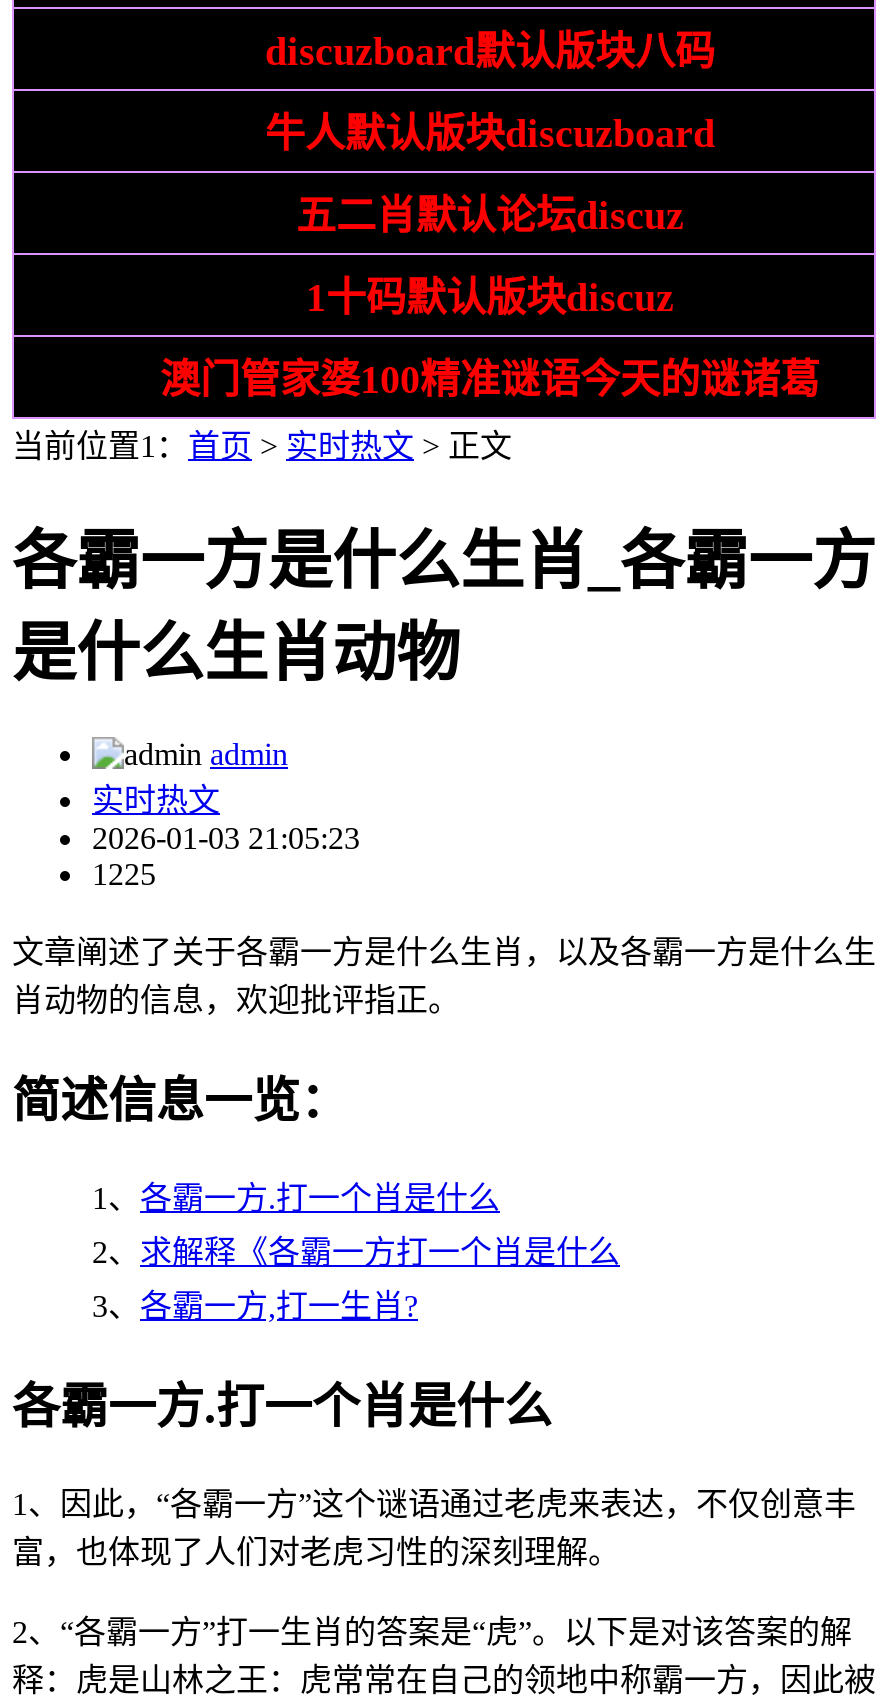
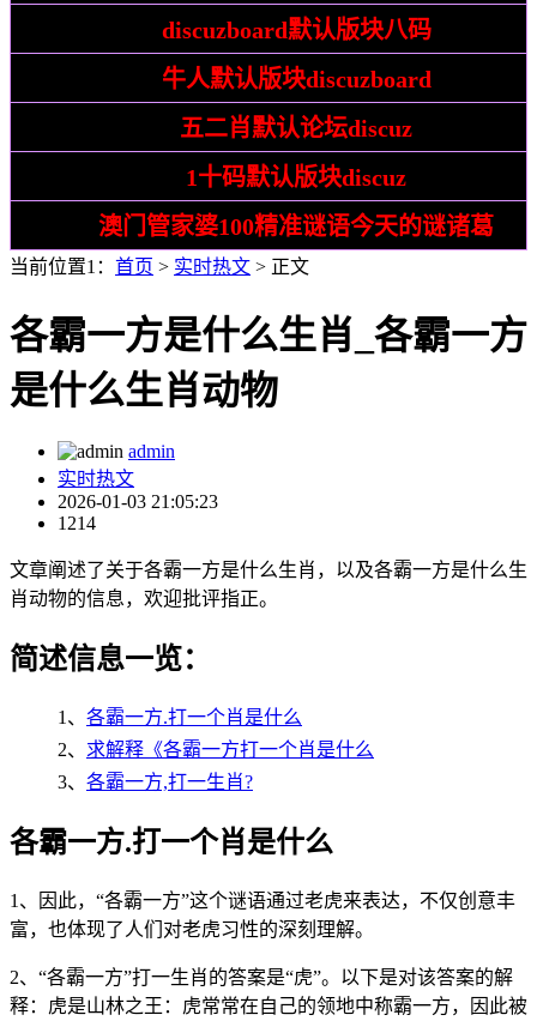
- 1225
+ 1214
